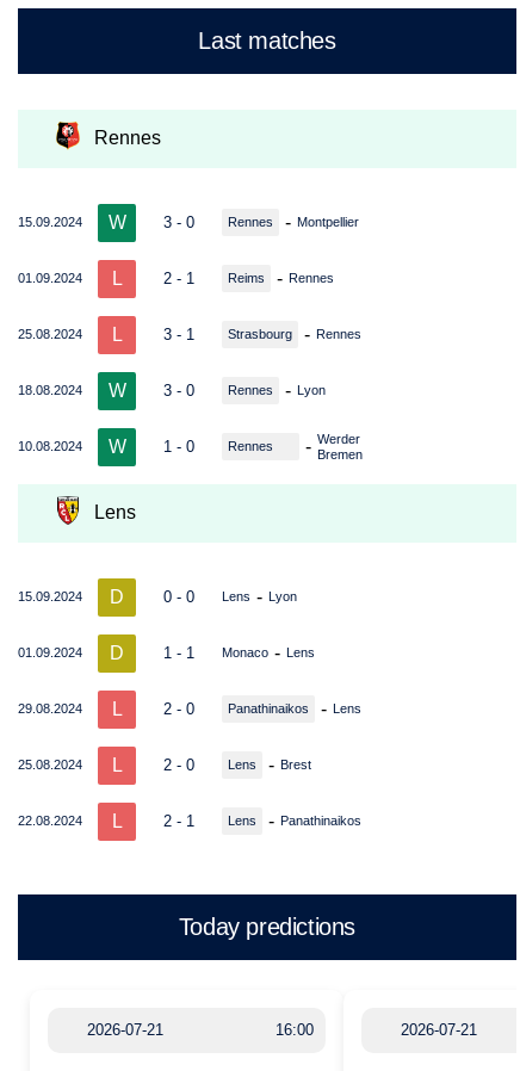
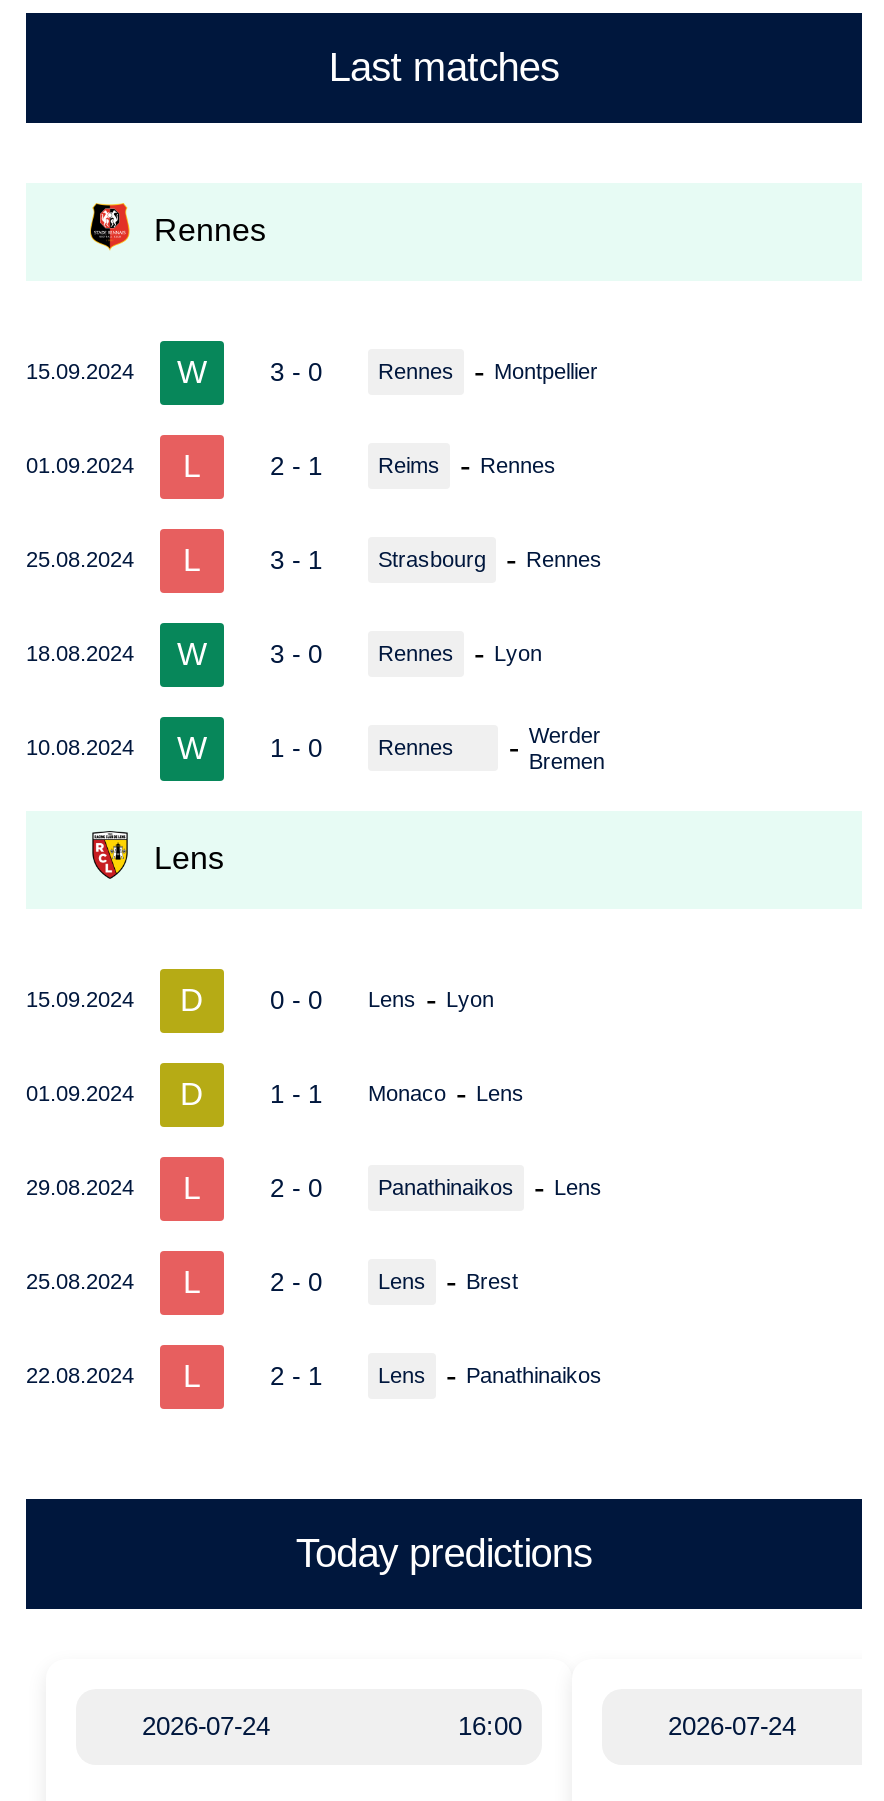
- 2026-07-21
+ 2026-07-24

- 2026-07-21
+ 2026-07-24
